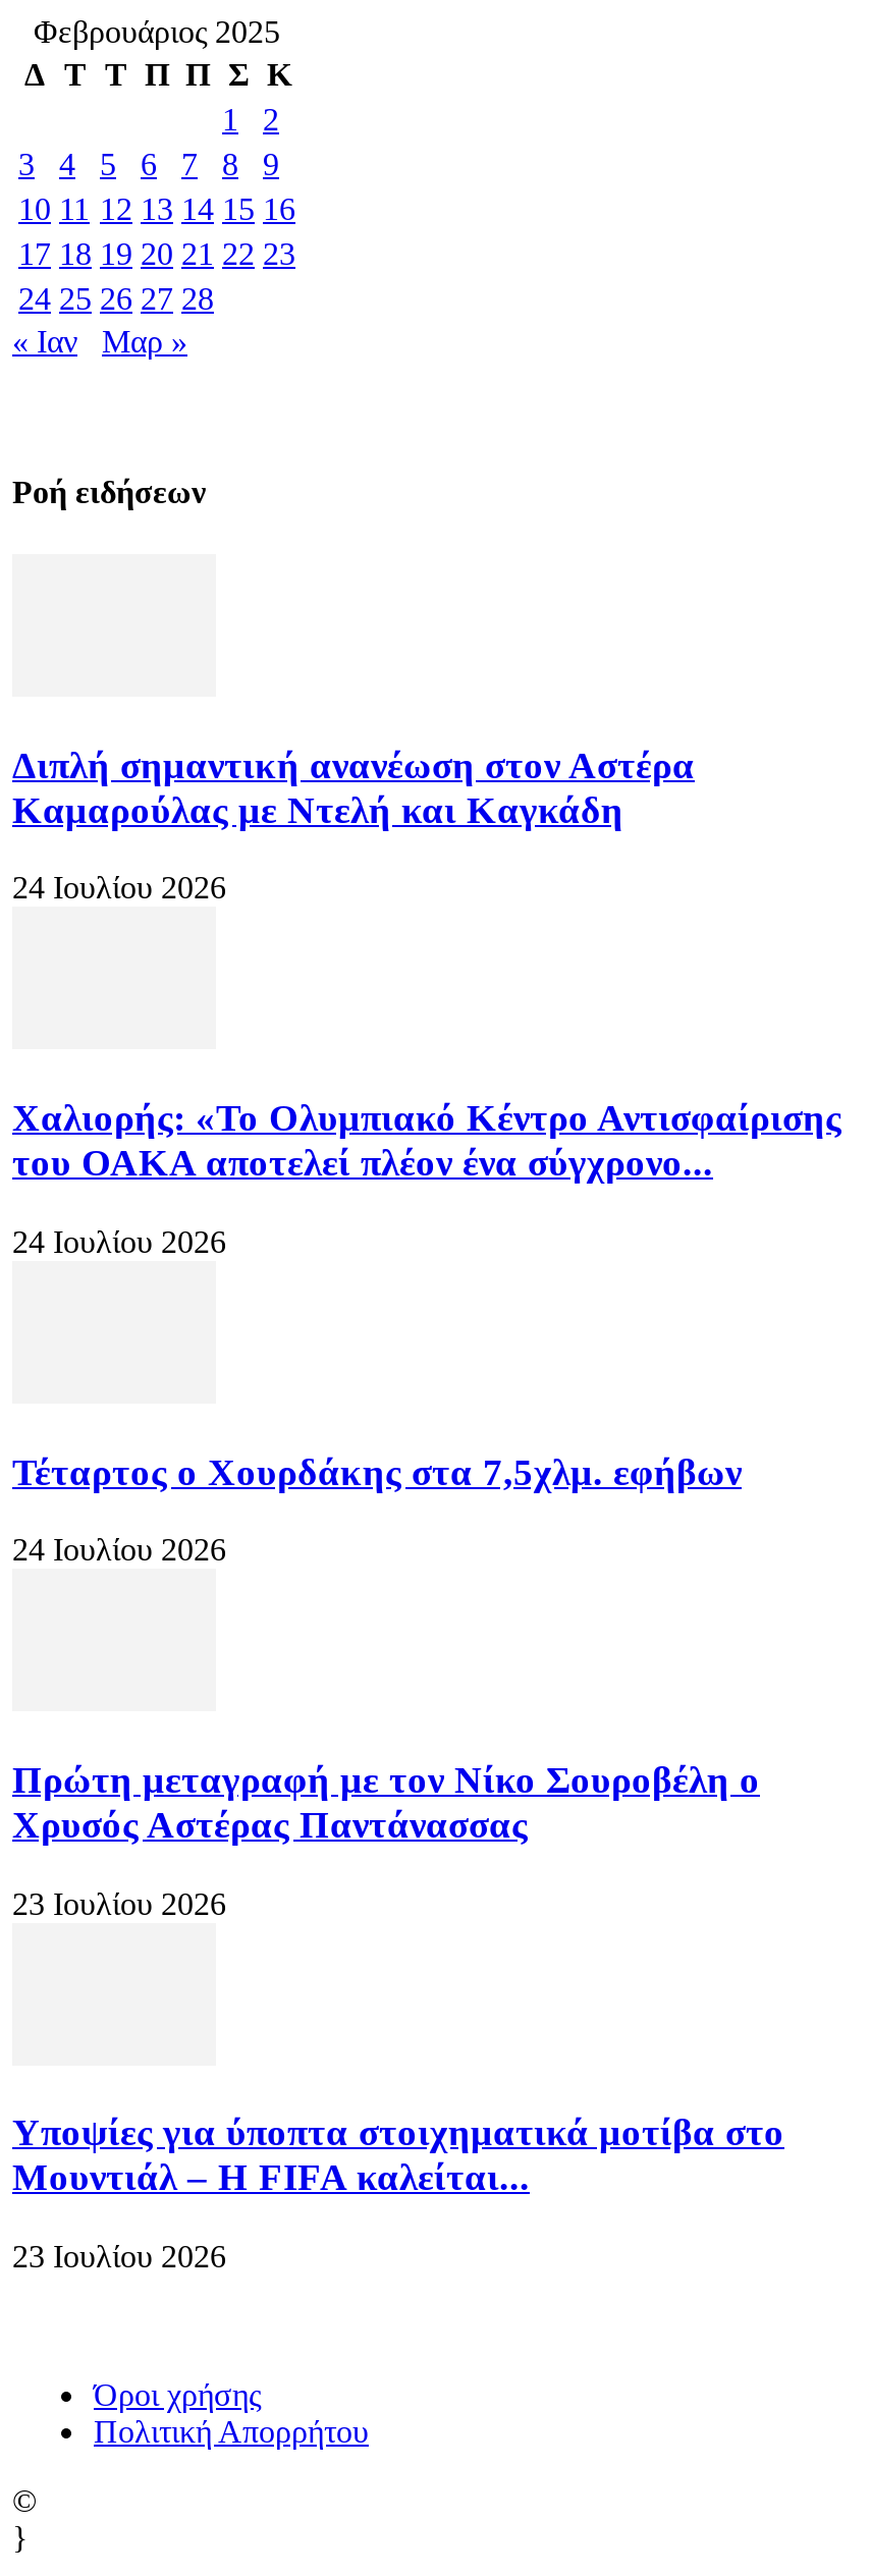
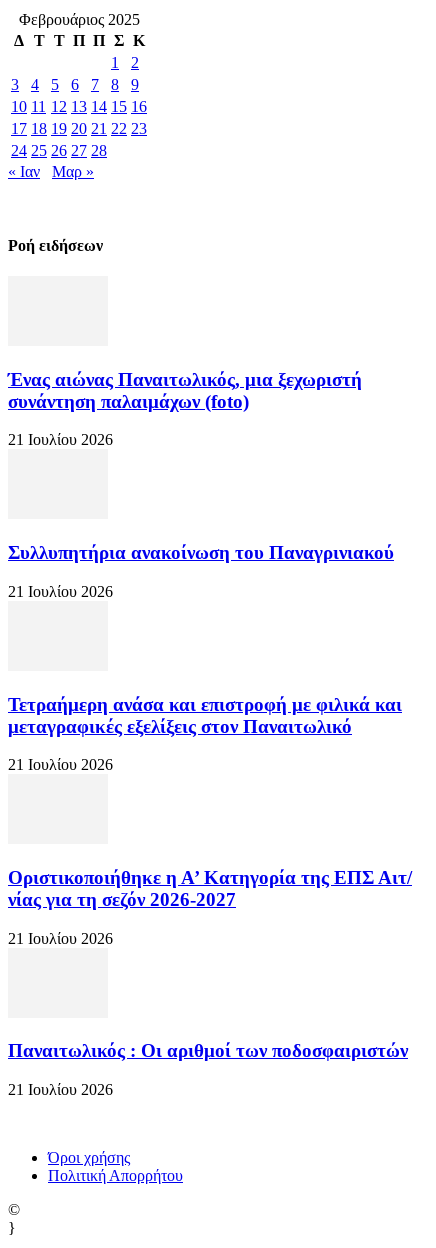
- Διπλή σημαντική ανανέωση στον Αστέρα
- Καμαρούλας με Ντελή και Καγκάδη
+ Ένας αιώνας Παναιτωλικός, μια ξεχωριστή
+ συνάντηση παλαιμάχων (foto)

- 24 Ιουλίου 2026
+ 21 Ιουλίου 2026

- Χαλιορής: «Το Ολυμπιακό Κέντρο Αντισφαίρισης
- του ΟΑΚΑ αποτελεί πλέον ένα σύγχρονο...
+ Συλλυπητήρια ανακοίνωση του Παναγρινιακού

- 24 Ιουλίου 2026
+ 21 Ιουλίου 2026

- Τέταρτος ο Χουρδάκης στα 7,5χλμ. εφήβων
+ Τετραήμερη ανάσα και επιστροφή με φιλικά και
+ μεταγραφικές εξελίξεις στον Παναιτωλικό

- 24 Ιουλίου 2026
+ 21 Ιουλίου 2026

- Πρώτη μεταγραφή με τον Νίκο Σουροβέλη ο
- Χρυσός Αστέρας Παντάνασσας
+ Οριστικοποιήθηκε η Α’ Κατηγορία της ΕΠΣ Αιτ/
+ νίας για τη σεζόν 2026-2027

- 23 Ιουλίου 2026
+ 21 Ιουλίου 2026

- Υποψίες για ύποπτα στοιχηματικά μοτίβα στο
- Μουντιάλ – Η FIFA καλείται...
+ Παναιτωλικός : Οι αριθμοί των ποδοσφαιριστών

- 23 Ιουλίου 2026
+ 21 Ιουλίου 2026
